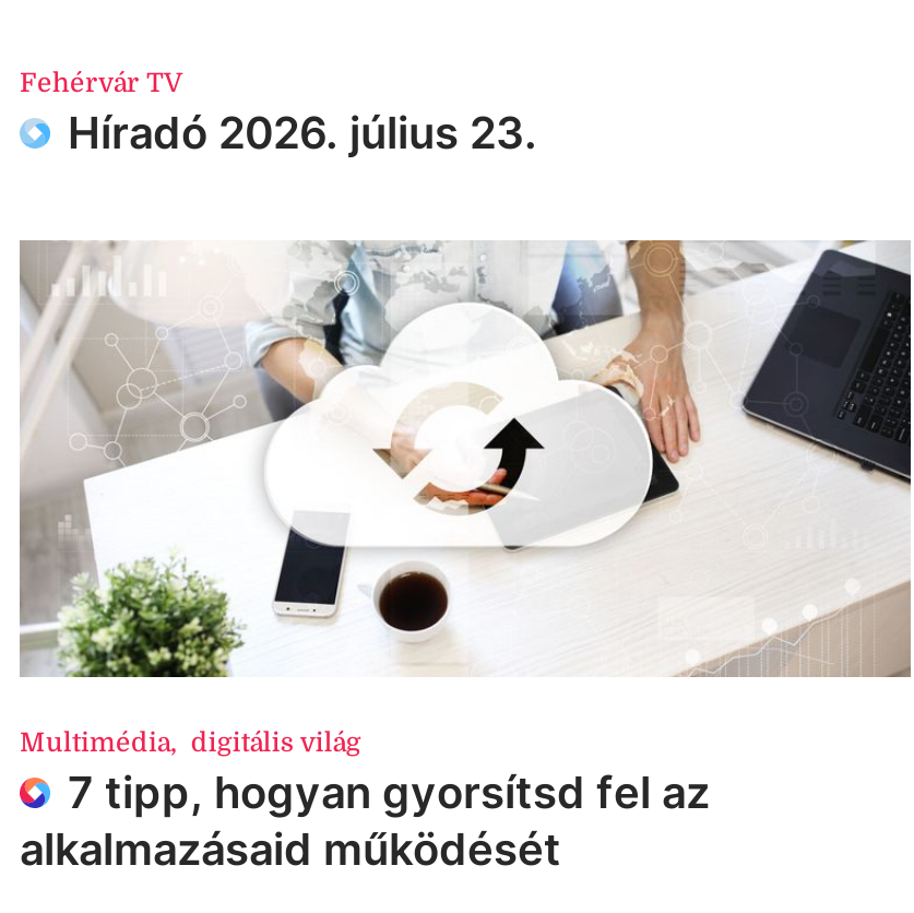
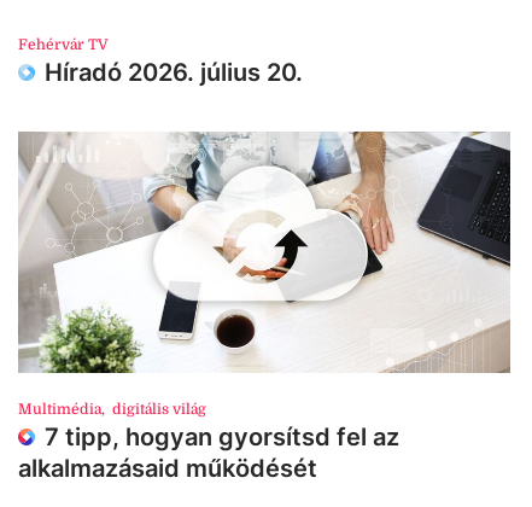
- Híradó 2026. július 23.
+ Híradó 2026. július 20.
